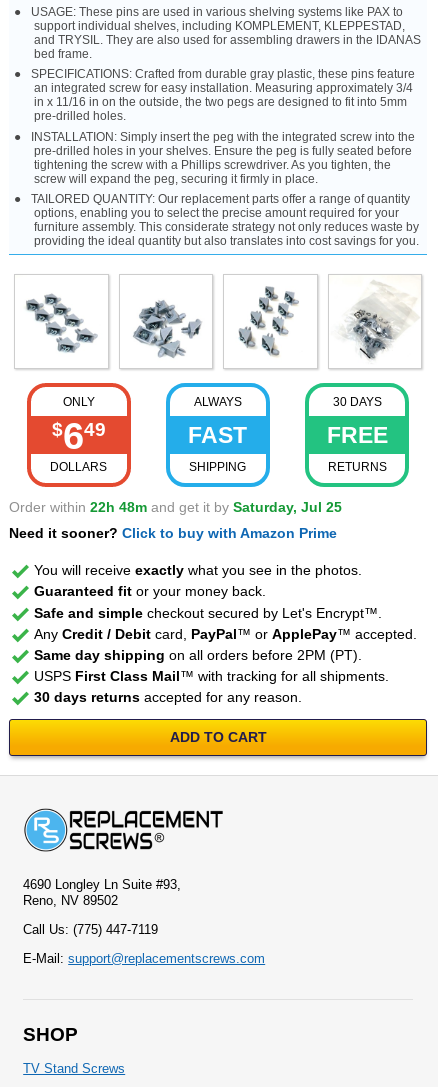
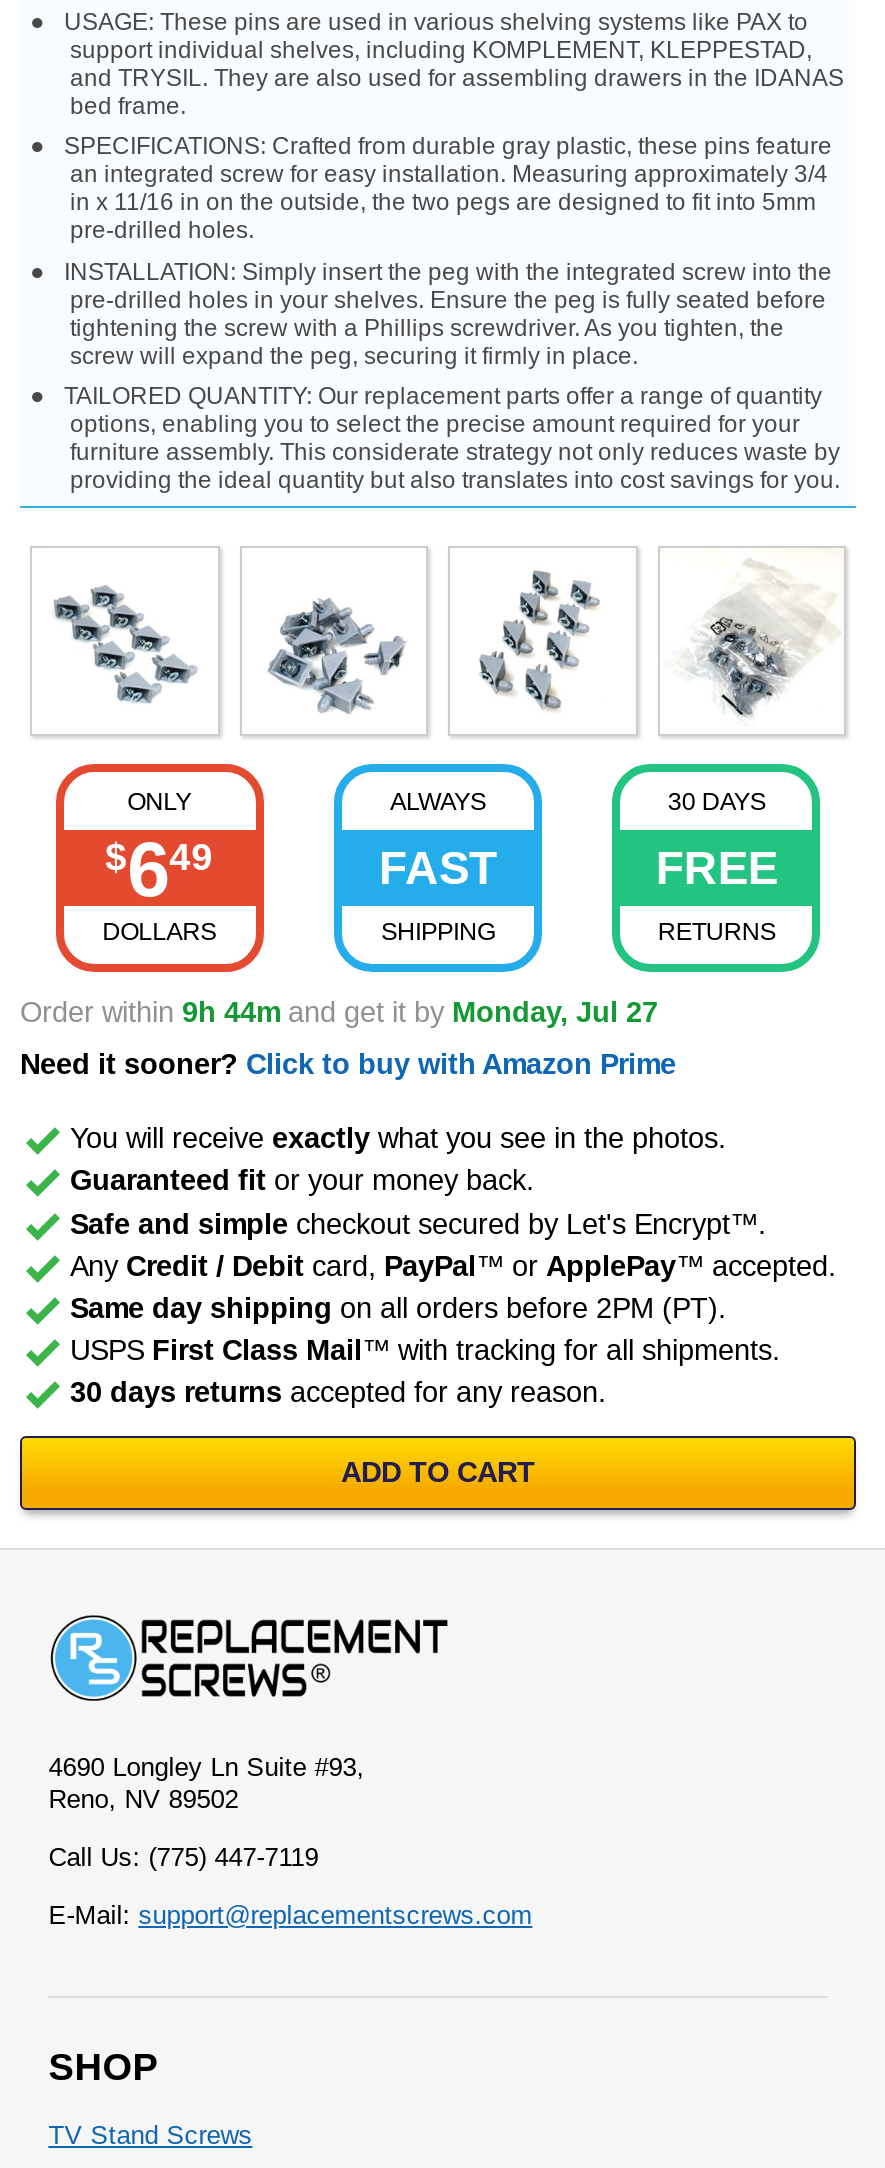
- Order within 22h 48m and get it by Saturday, Jul 25
+ Order within 9h 44m and get it by Monday, Jul 27
